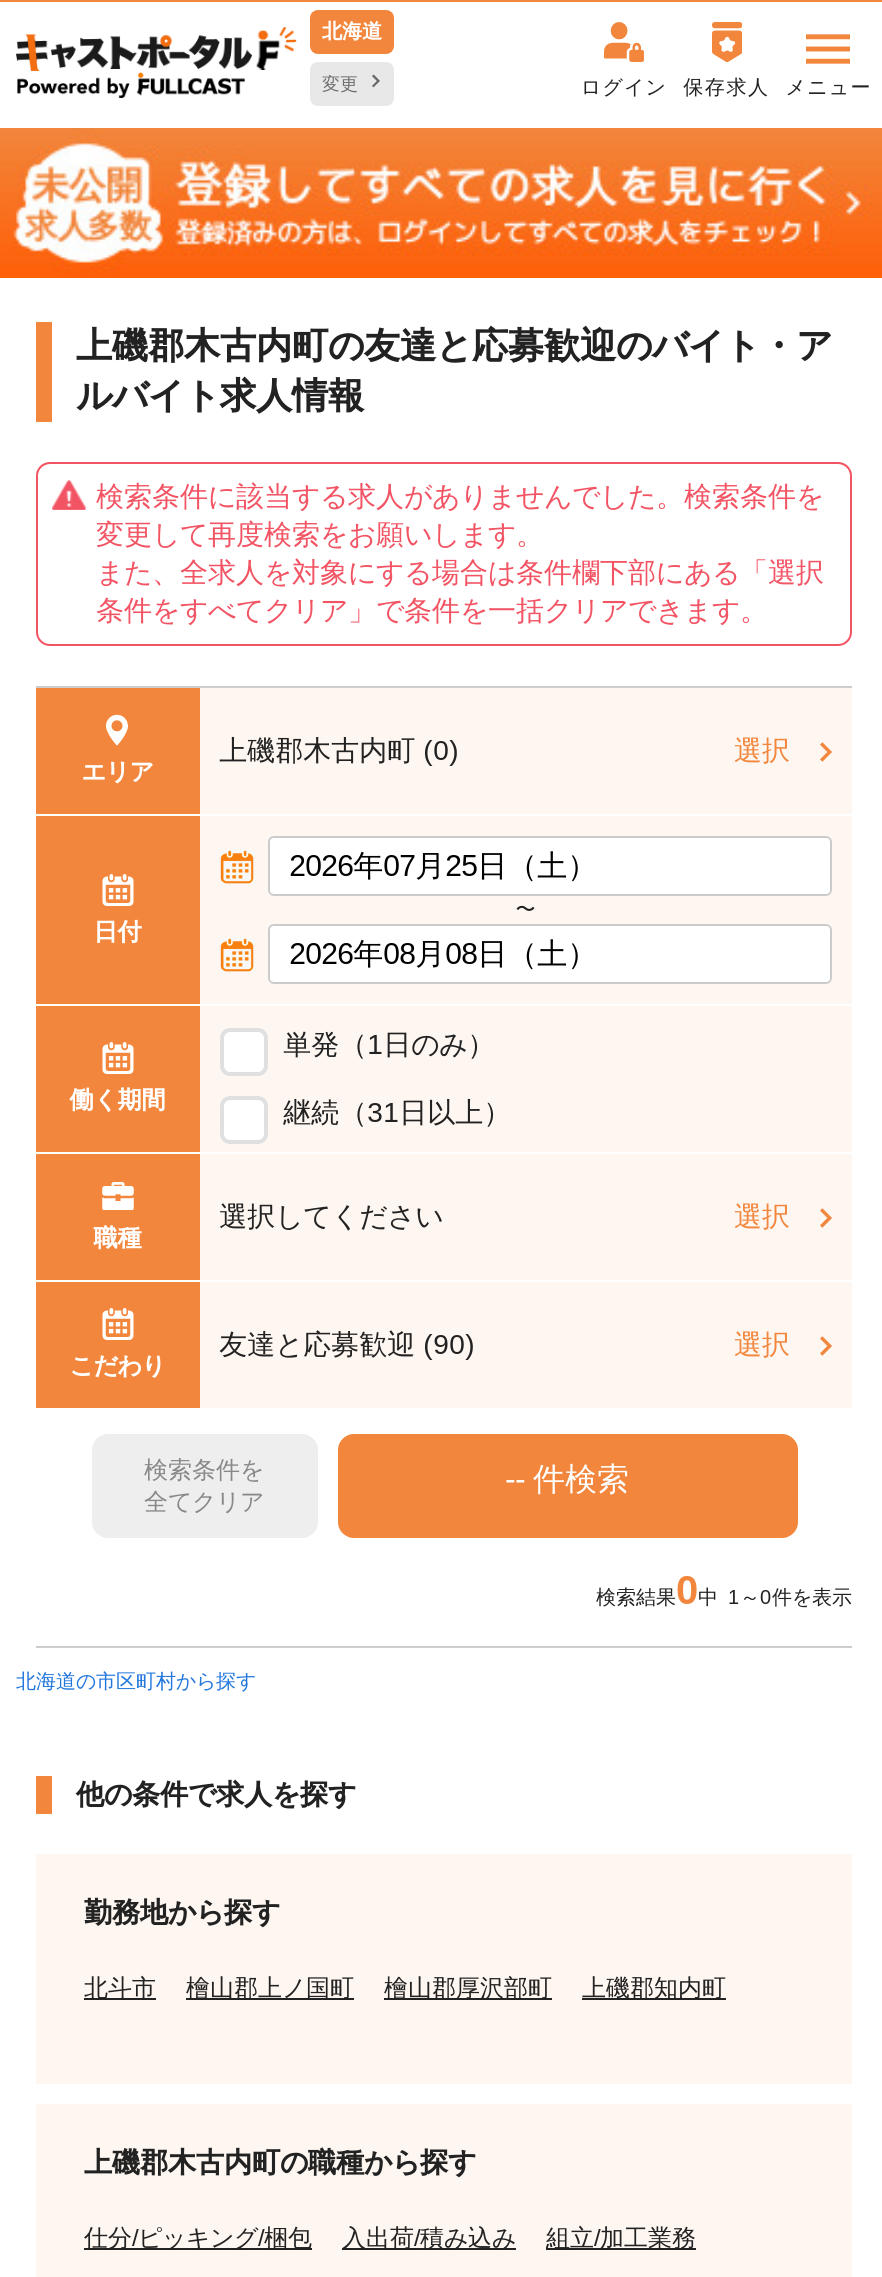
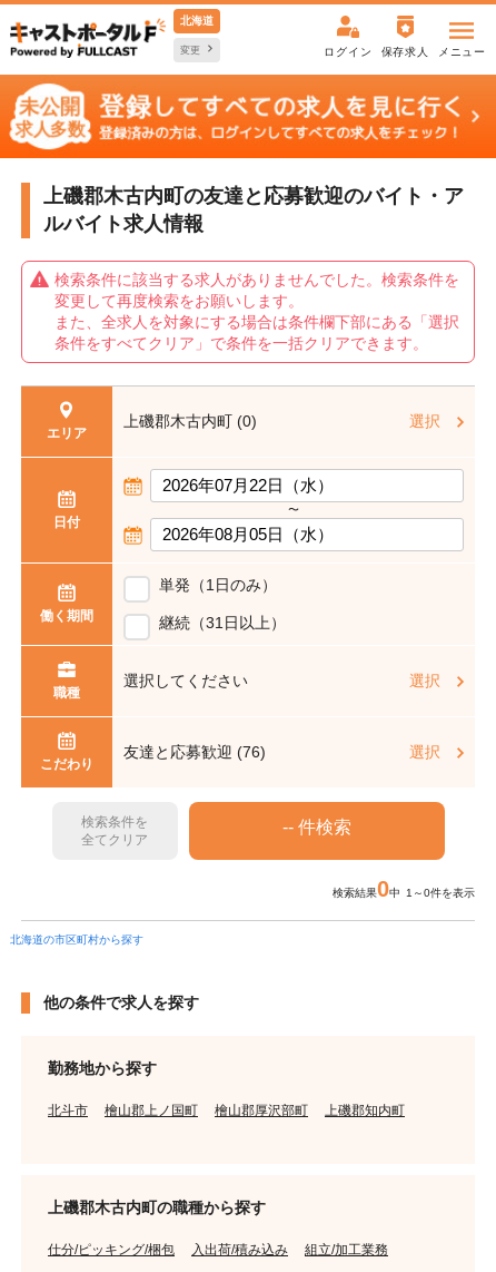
- 友達と応募歓迎 (90)
+ 友達と応募歓迎 (76)
